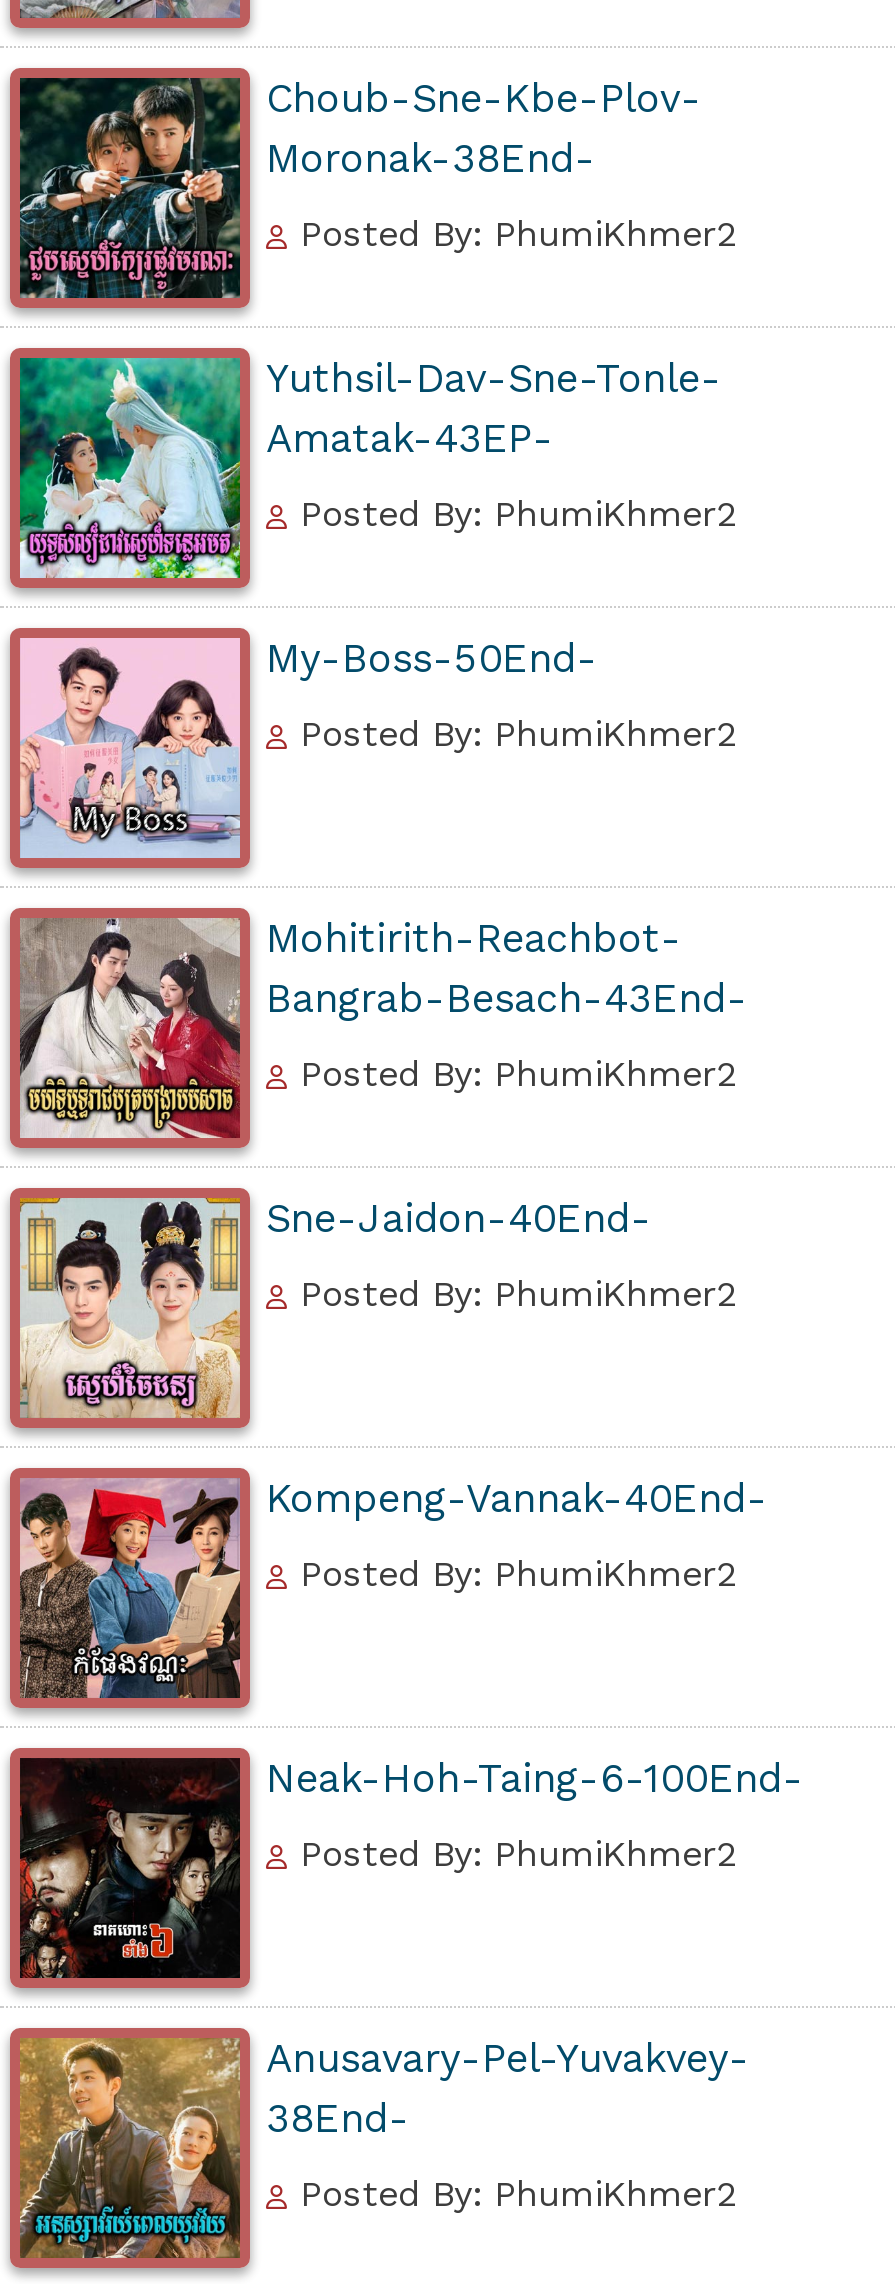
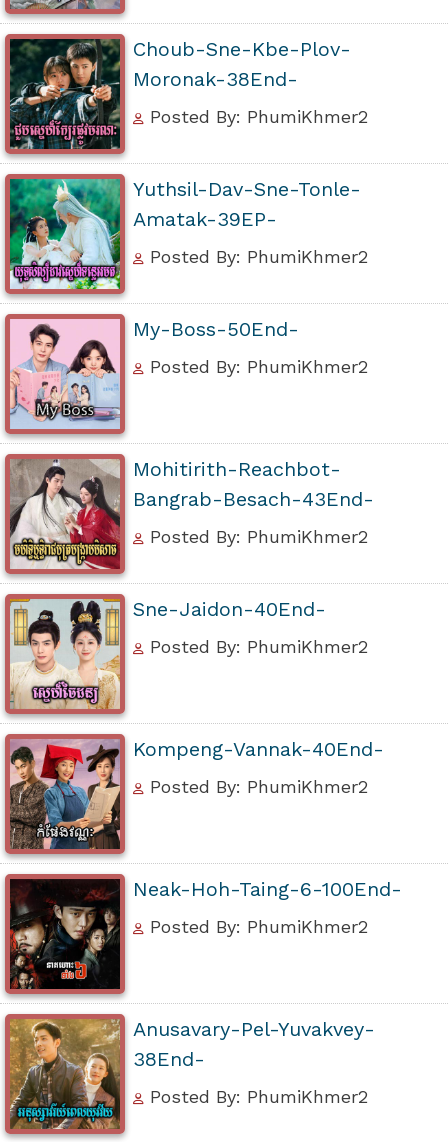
- Amatak-43EP-
+ Amatak-39EP-
